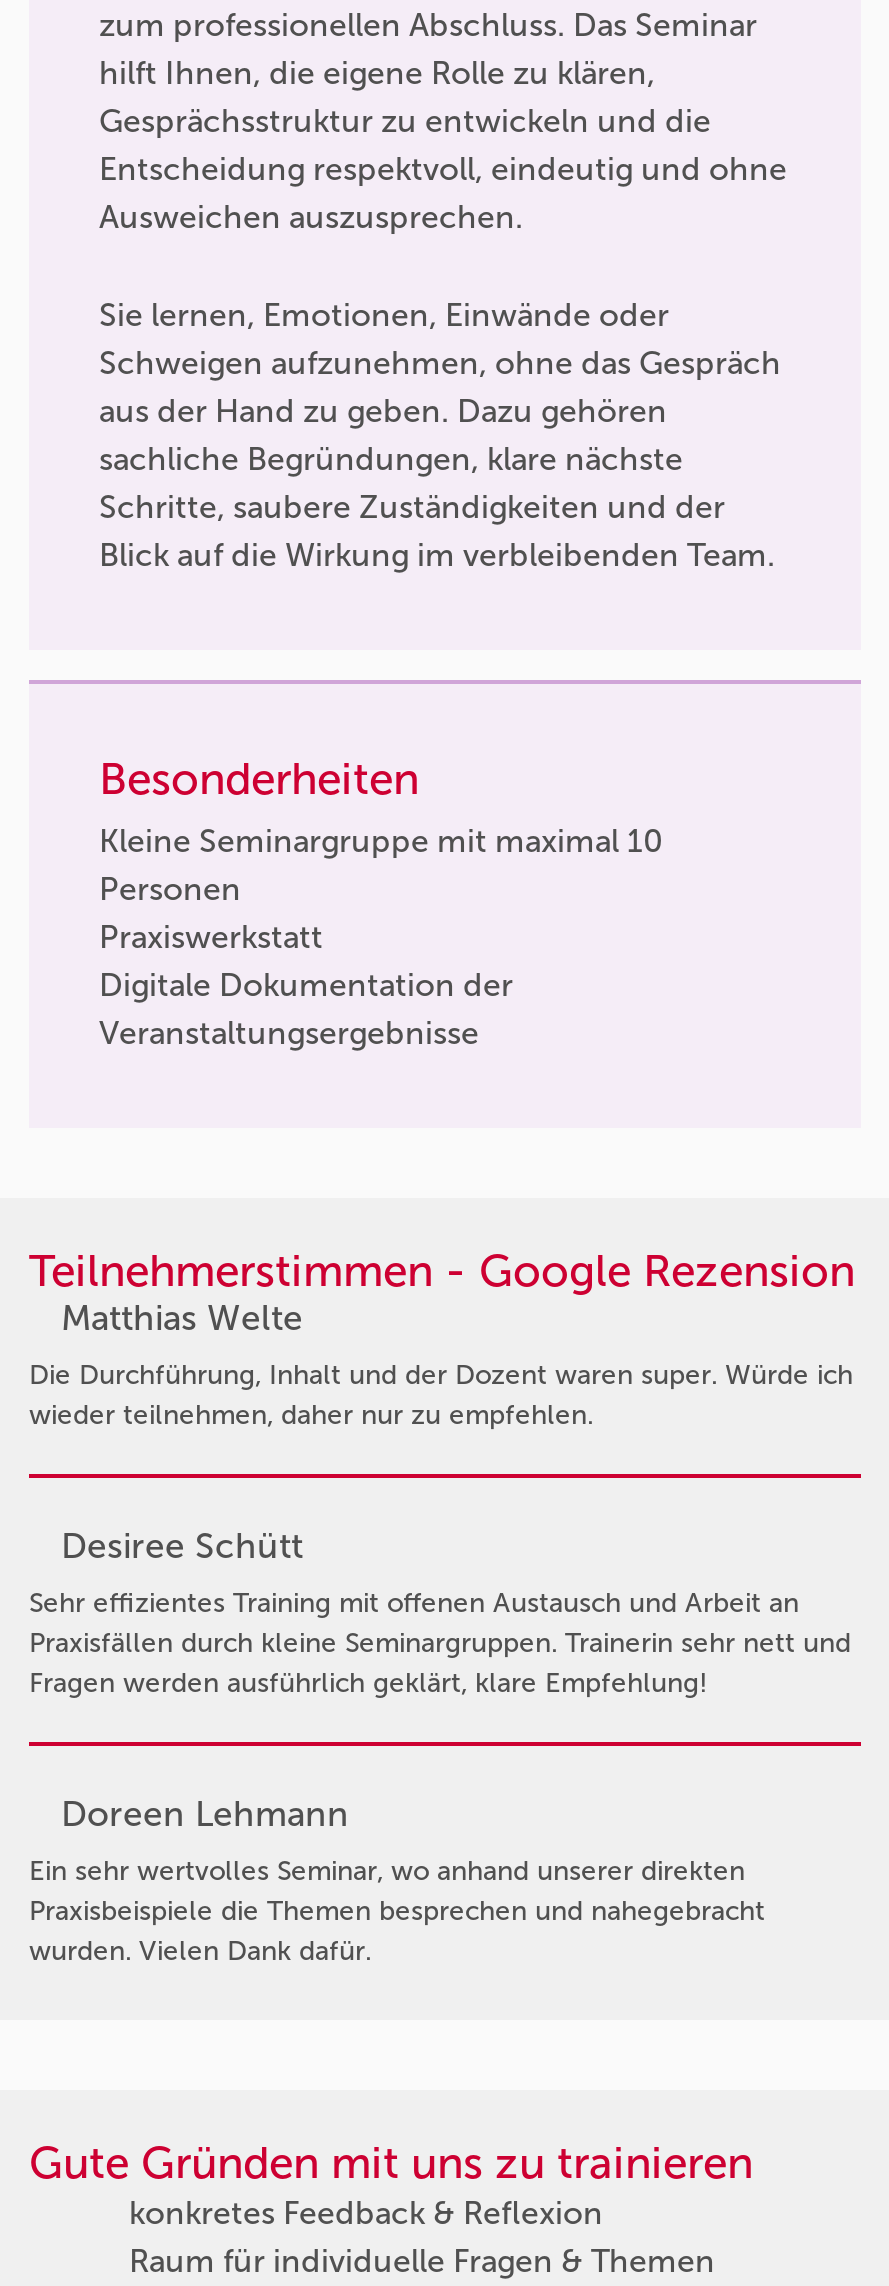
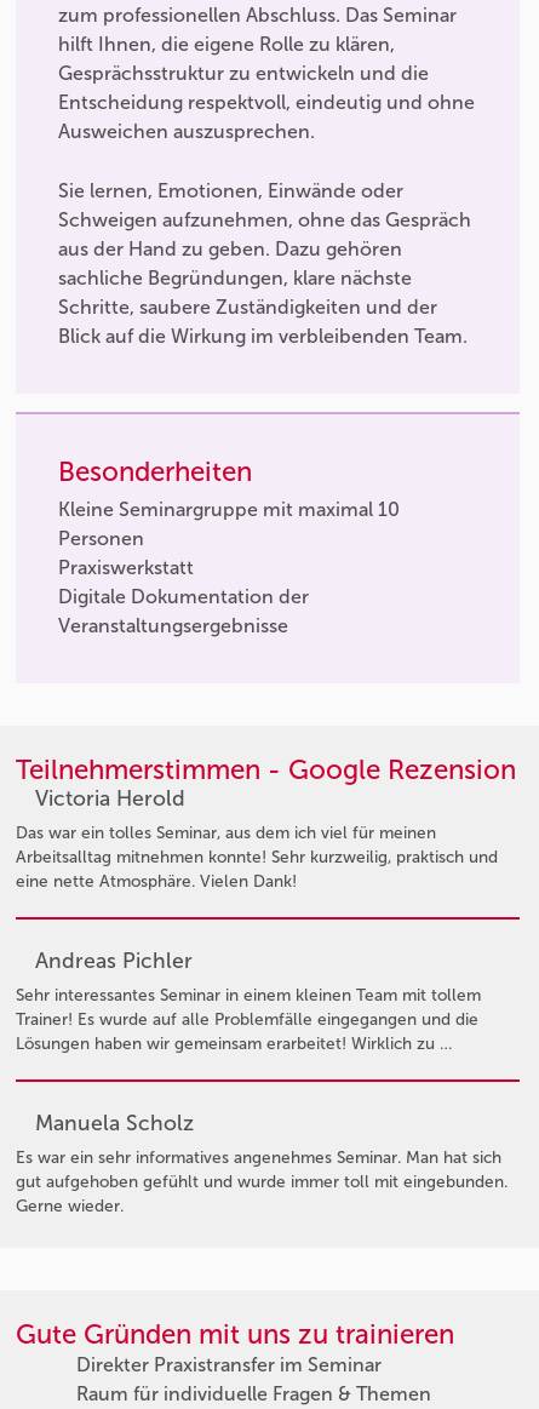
- Matthias Welte
- Die Durchführung, Inhalt und der Dozent waren super. Würde ich
- wieder teilnehmen, daher nur zu empfehlen.
+ Victoria Herold
+ Das war ein tolles Seminar, aus dem ich viel für meinen
+ Arbeitsalltag mitnehmen konnte! Sehr kurzweilig, praktisch und
+ eine nette Atmosphäre. Vielen Dank!

- Desiree Schütt
- Sehr effizientes Training mit offenen Austausch und Arbeit an
- Praxisfällen durch kleine Seminargruppen. Trainerin sehr nett und
- Fragen werden ausführlich geklärt, klare Empfehlung!
+ Andreas Pichler
+ Sehr interessantes Seminar in einem kleinen Team mit tollem
+ Trainer! Es wurde auf alle Problemfälle eingegangen und die
+ Lösungen haben wir gemeinsam erarbeitet! Wirklich zu …

- Doreen Lehmann
- Ein sehr wertvolles Seminar, wo anhand unserer direkten
- Praxisbeispiele die Themen besprechen und nahegebracht
- wurden. Vielen Dank dafür.
+ Manuela Scholz
+ Es war ein sehr informatives angenehmes Seminar. Man hat sich
+ gut aufgehoben gefühlt und wurde immer toll mit eingebunden.
+ Gerne wieder.

- konkretes Feedback & Reflexion
+ Direkter Praxistransfer im Seminar
